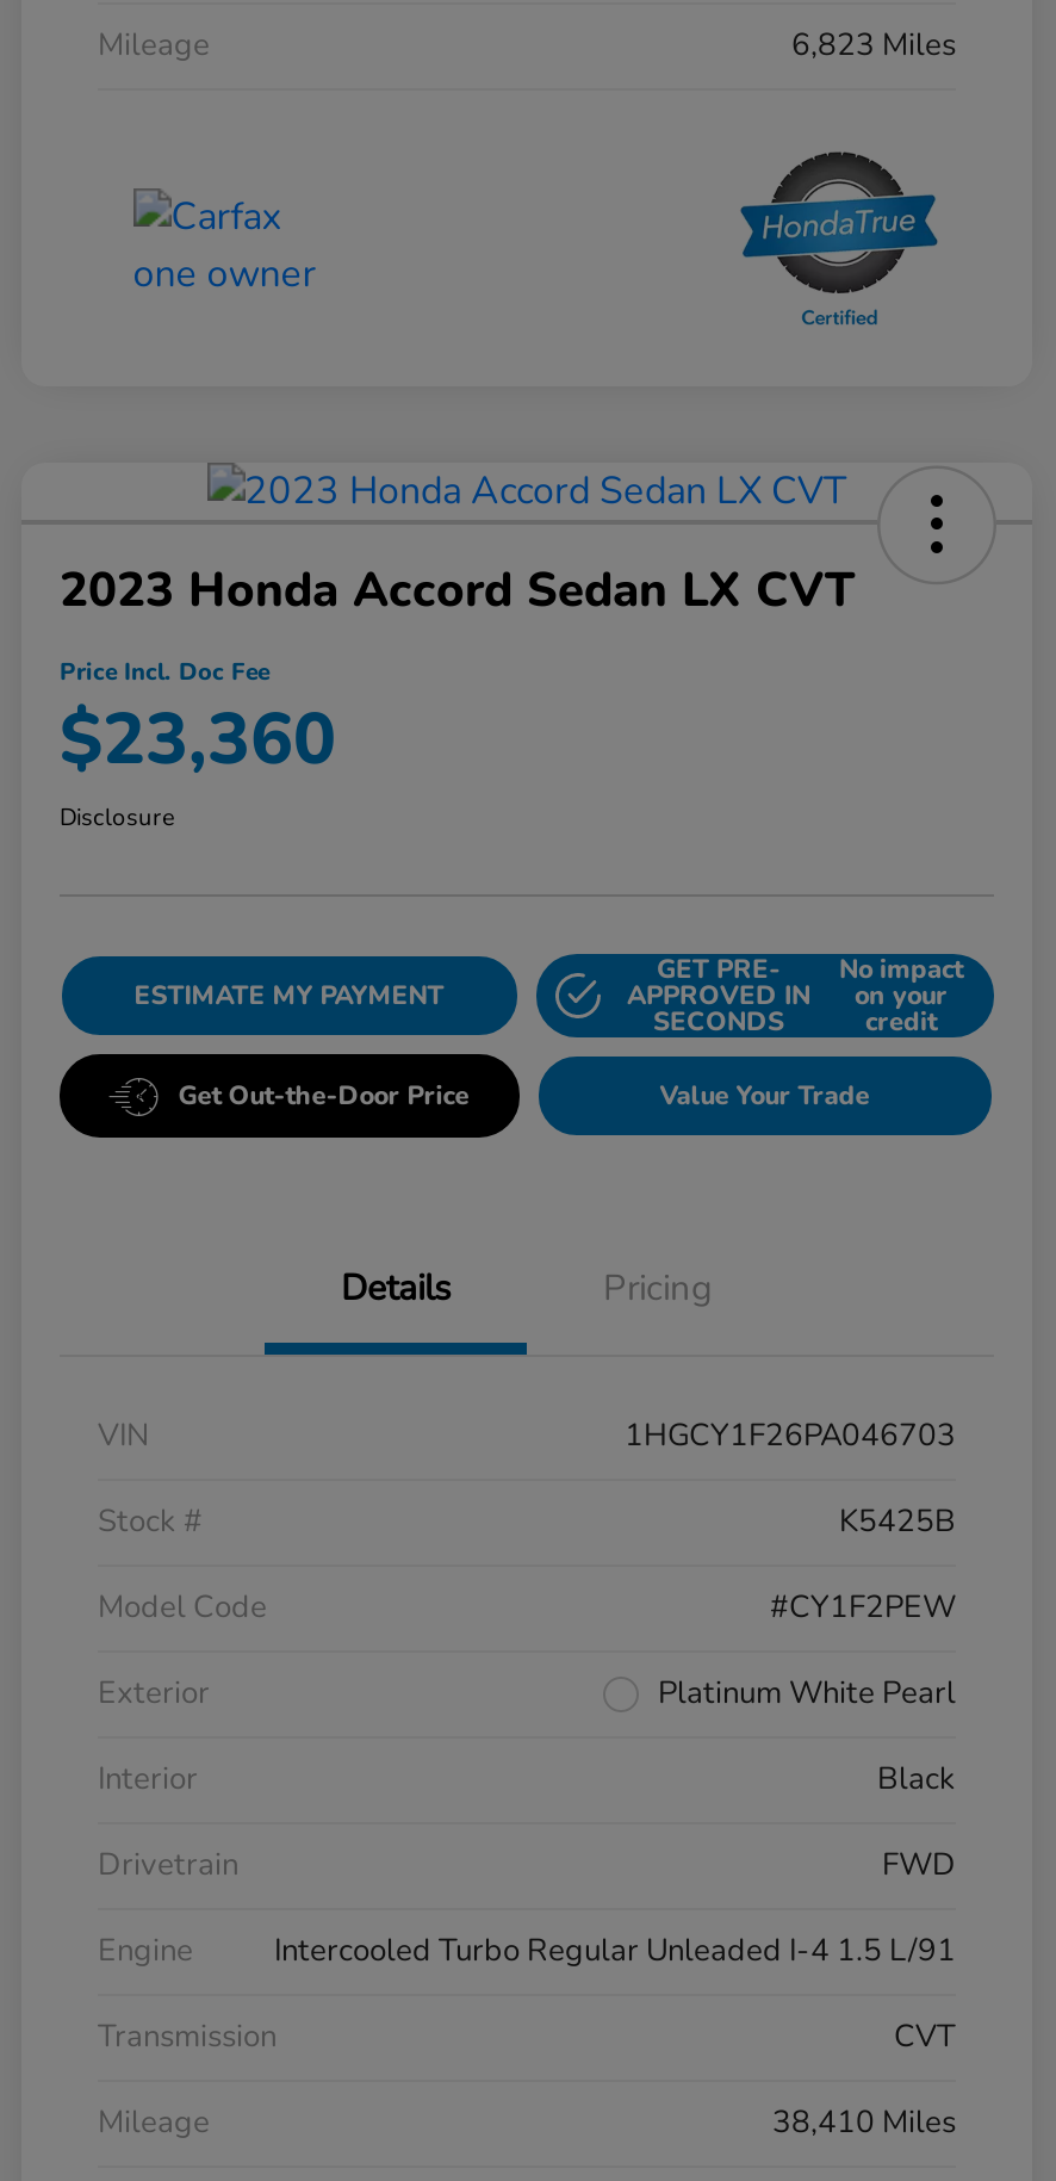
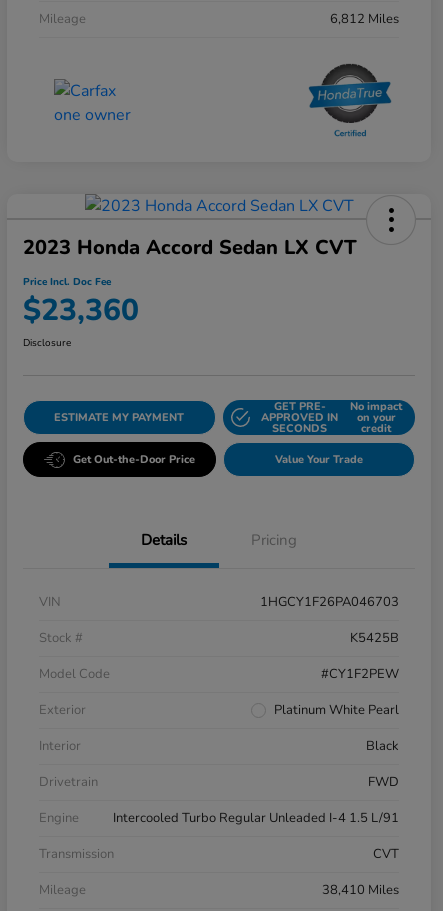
- 6,823 Miles
+ 6,812 Miles
